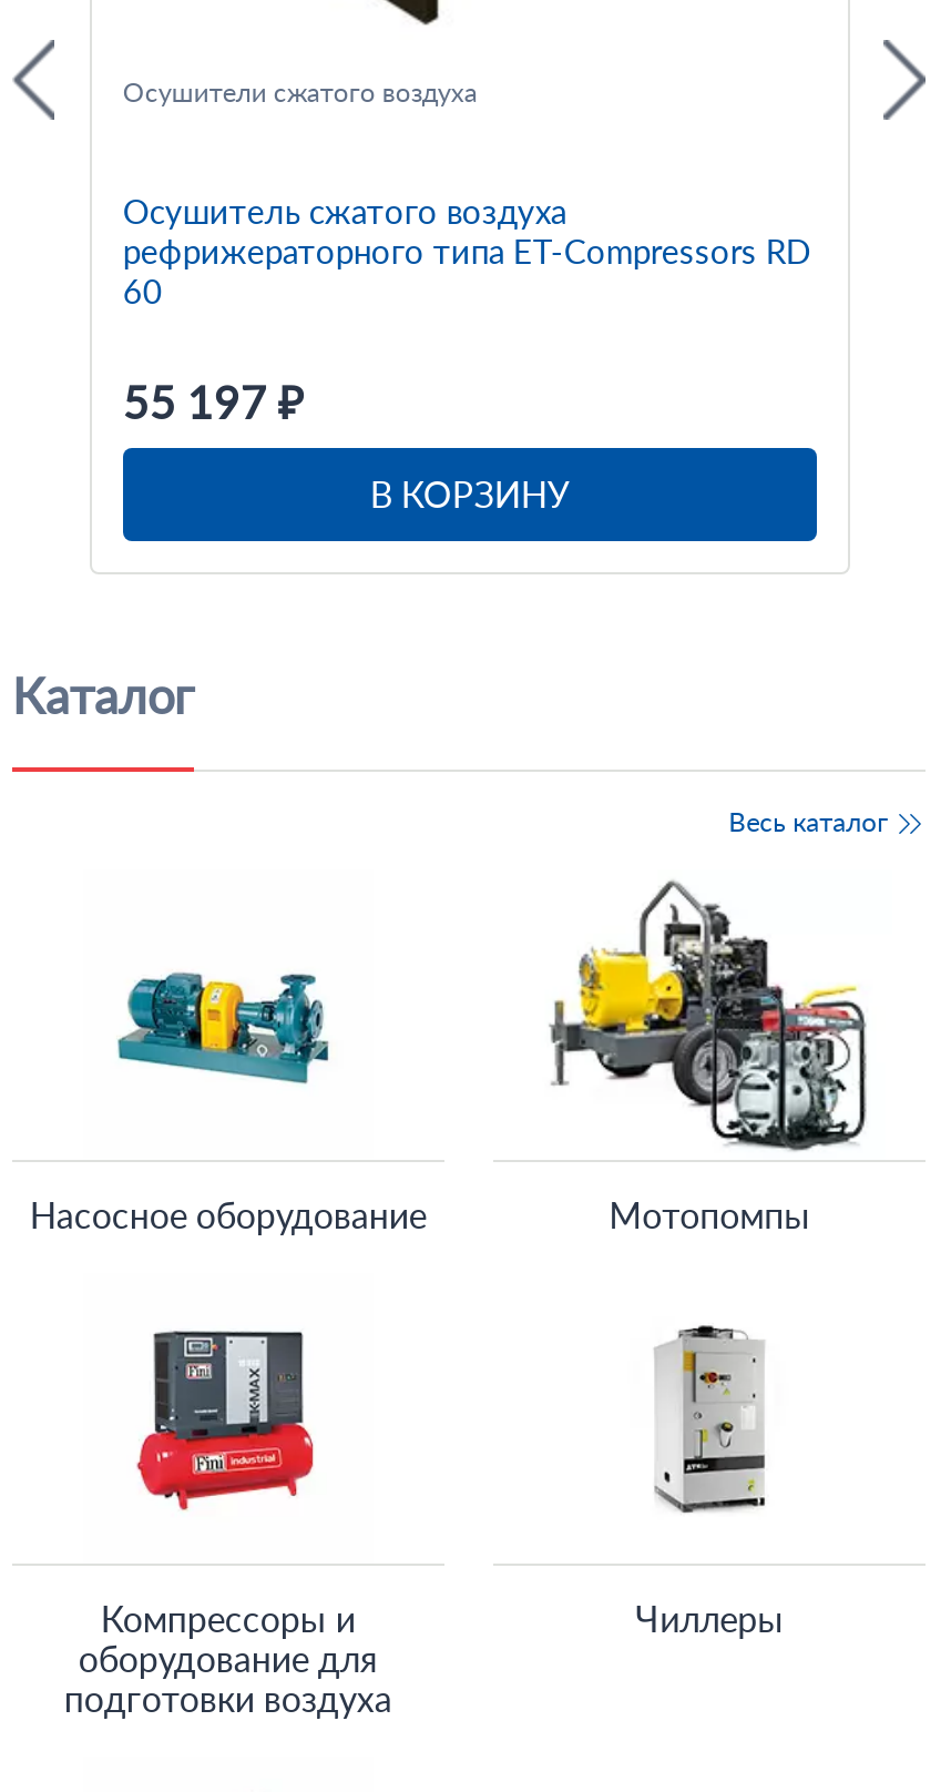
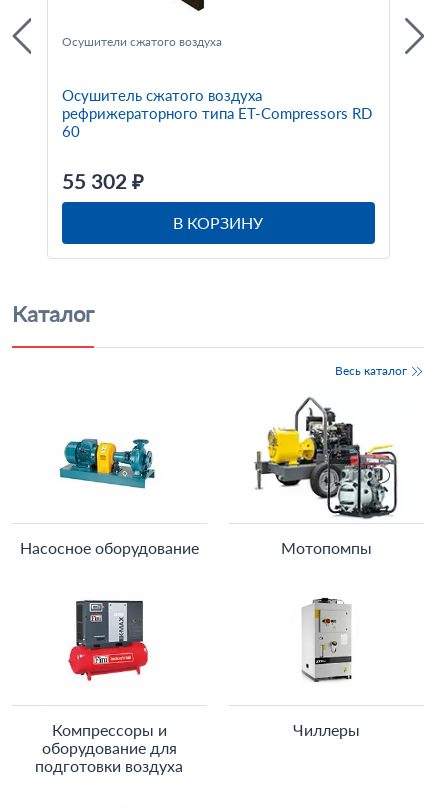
- 55 197 ₽
+ 55 302 ₽
